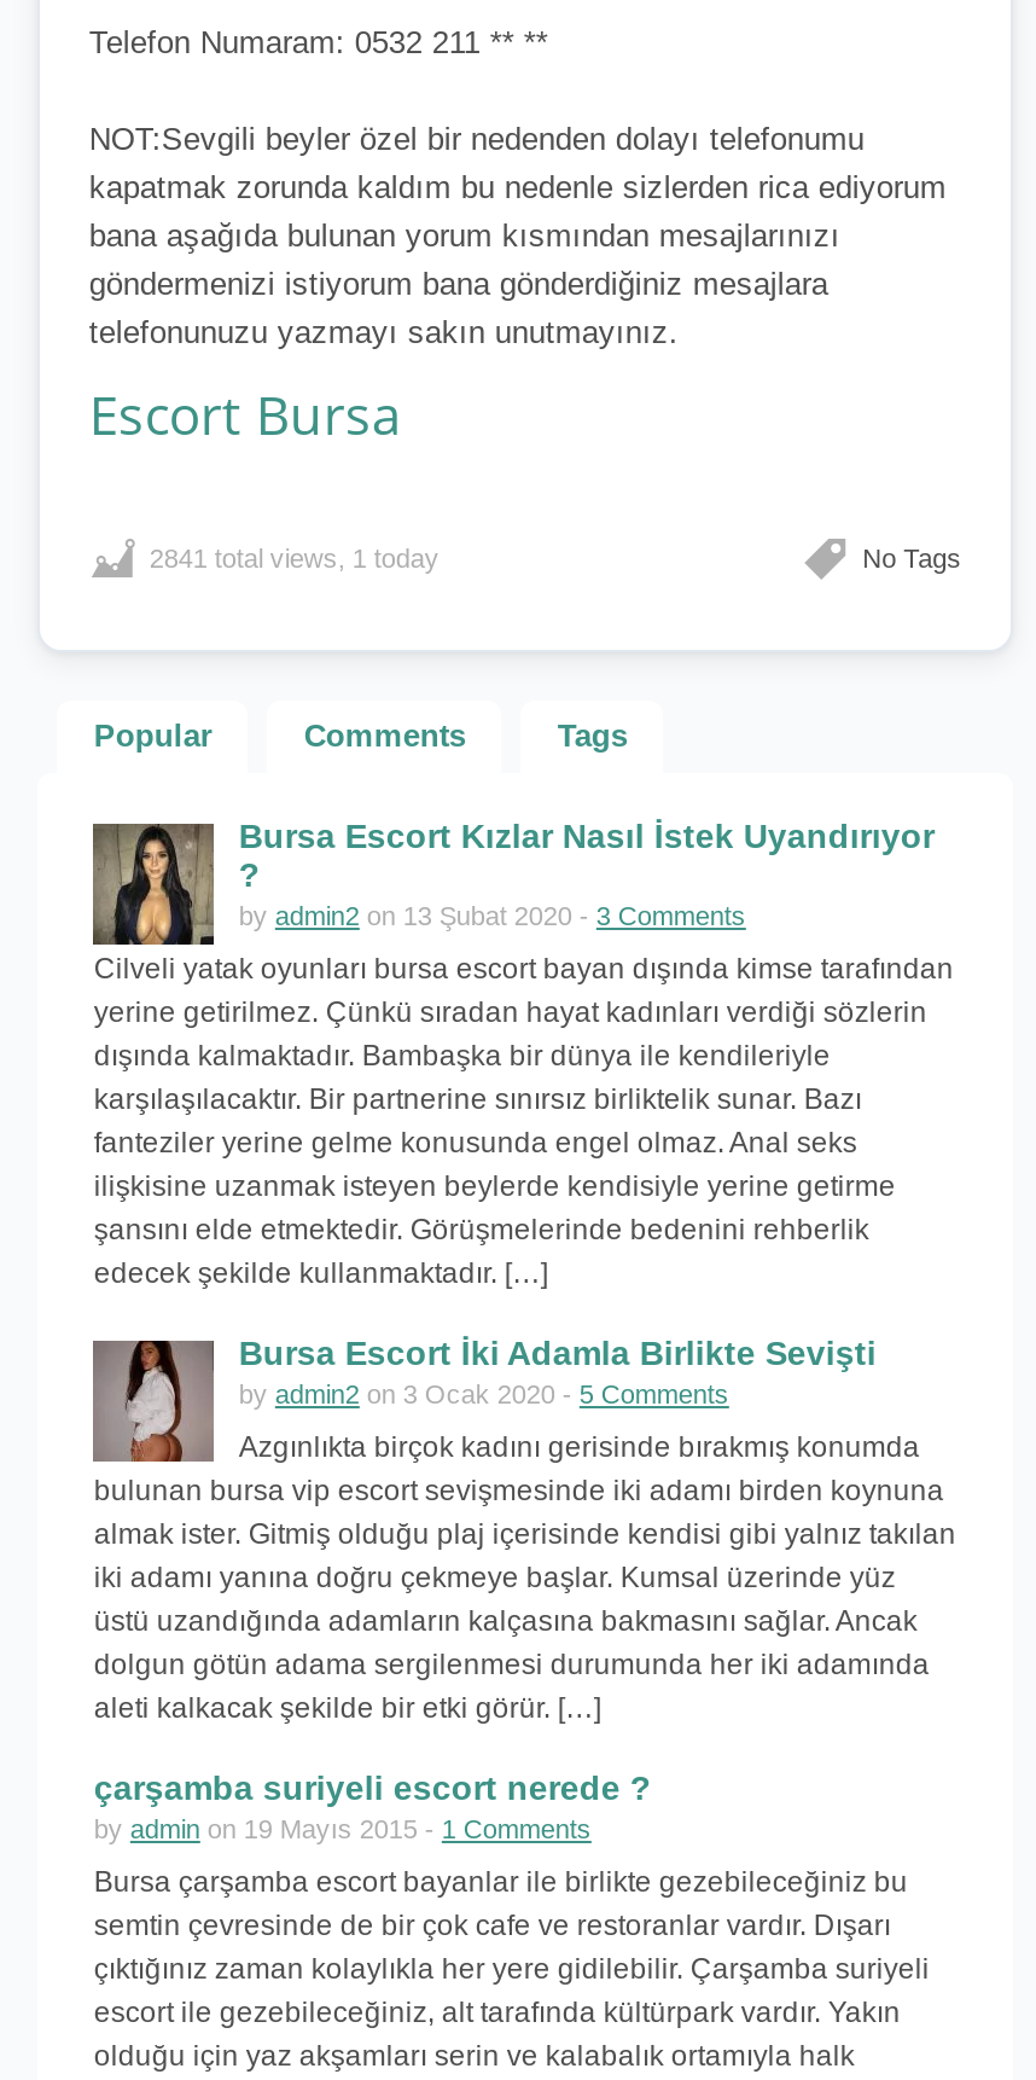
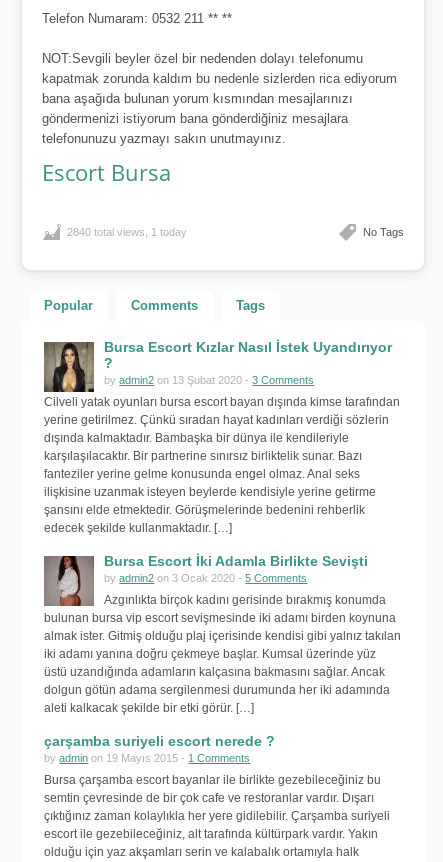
- 2841 total views, 1 today
+ 2840 total views, 1 today
